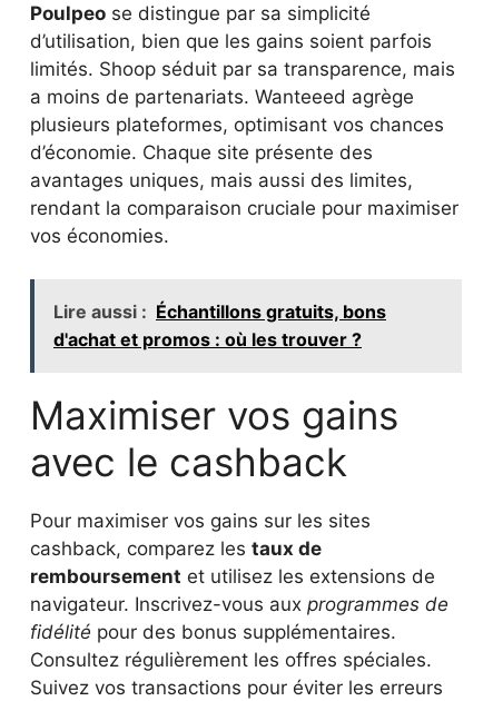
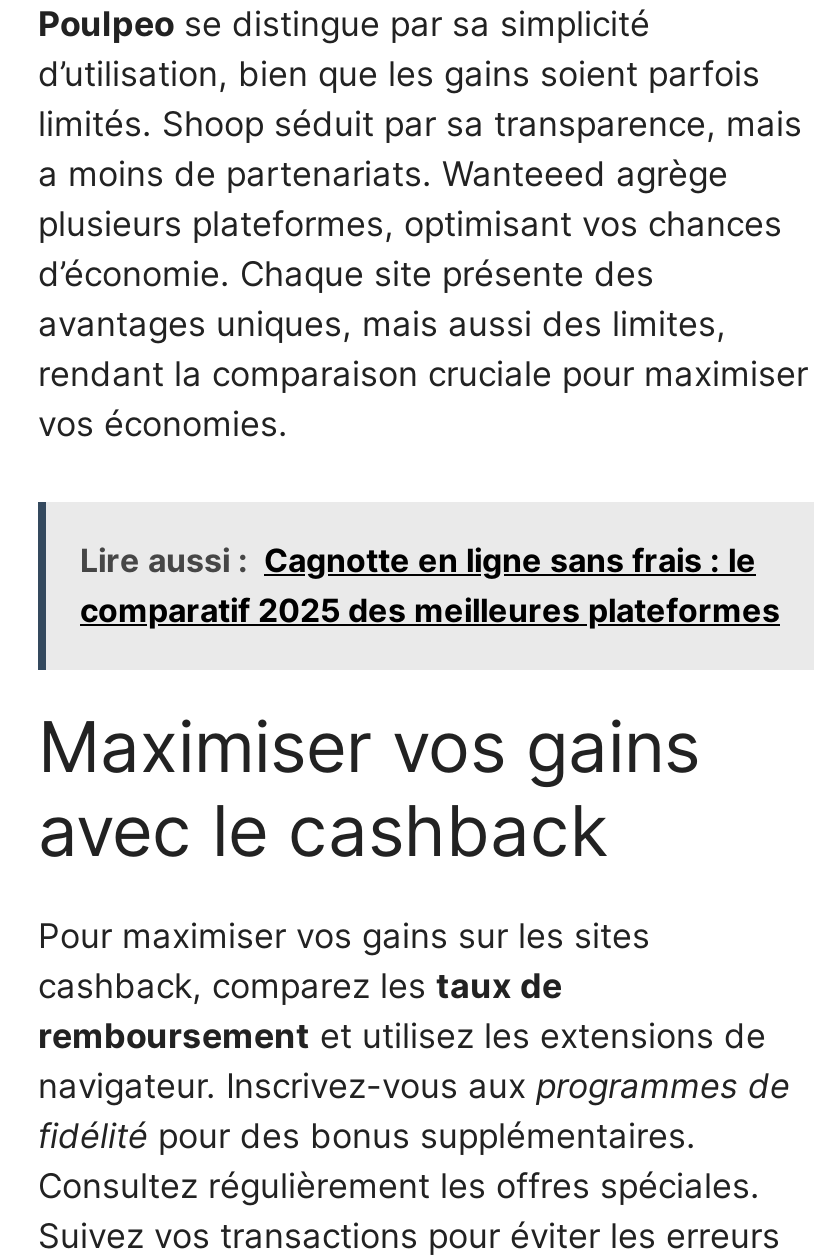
- Lire aussi : Échantillons gratuits, bons
- d'achat et promos : où les trouver ?
+ Lire aussi : Cagnotte en ligne sans frais : le
+ comparatif 2025 des meilleures plateformes
